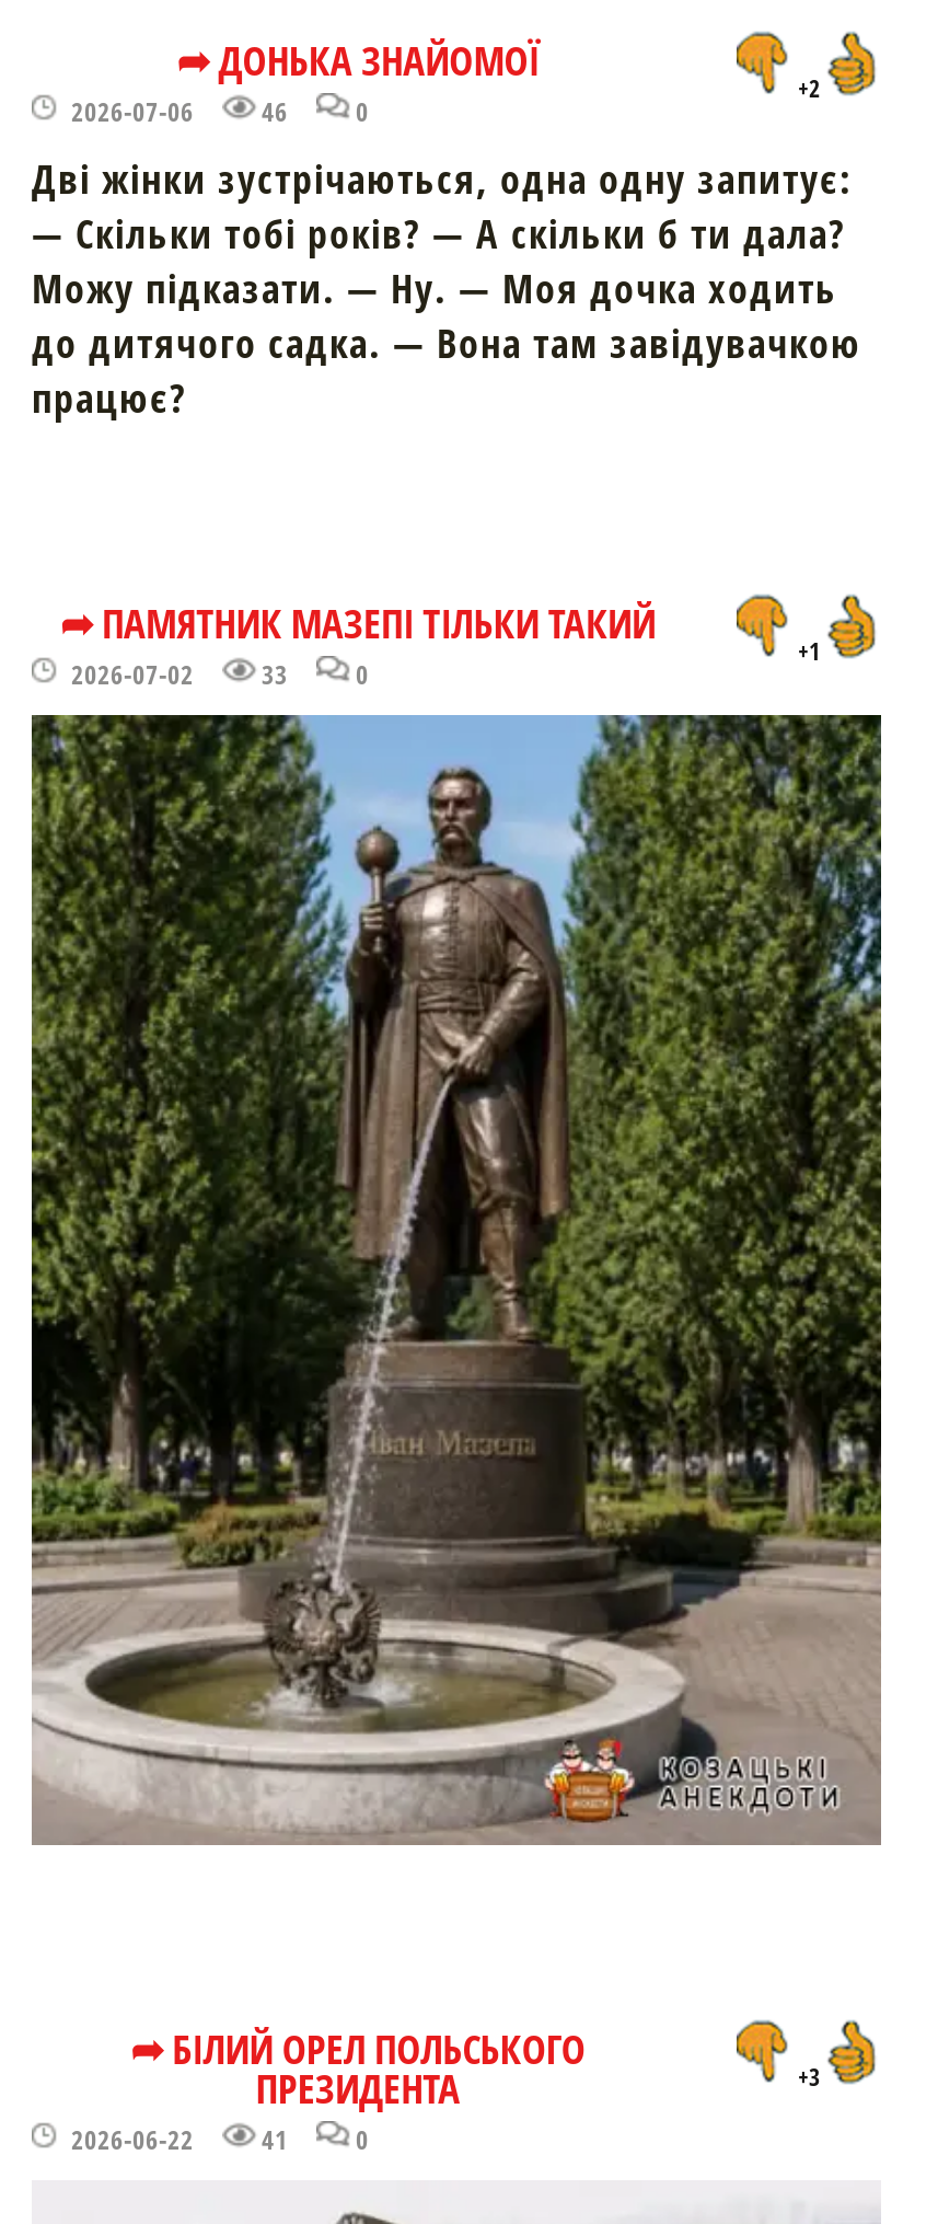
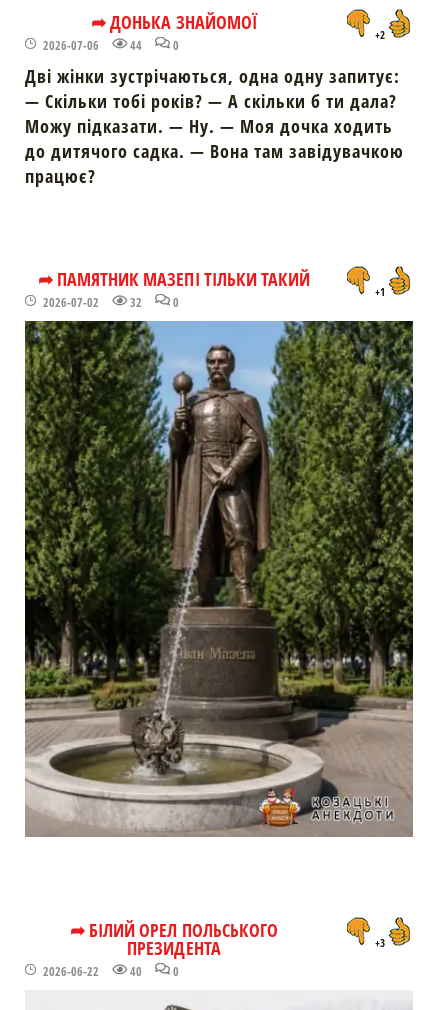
- 2026-07-06 46 0
+ 2026-07-06 44 0

- 2026-07-02 33 0
+ 2026-07-02 32 0

- 2026-06-22 41 0
+ 2026-06-22 40 0
